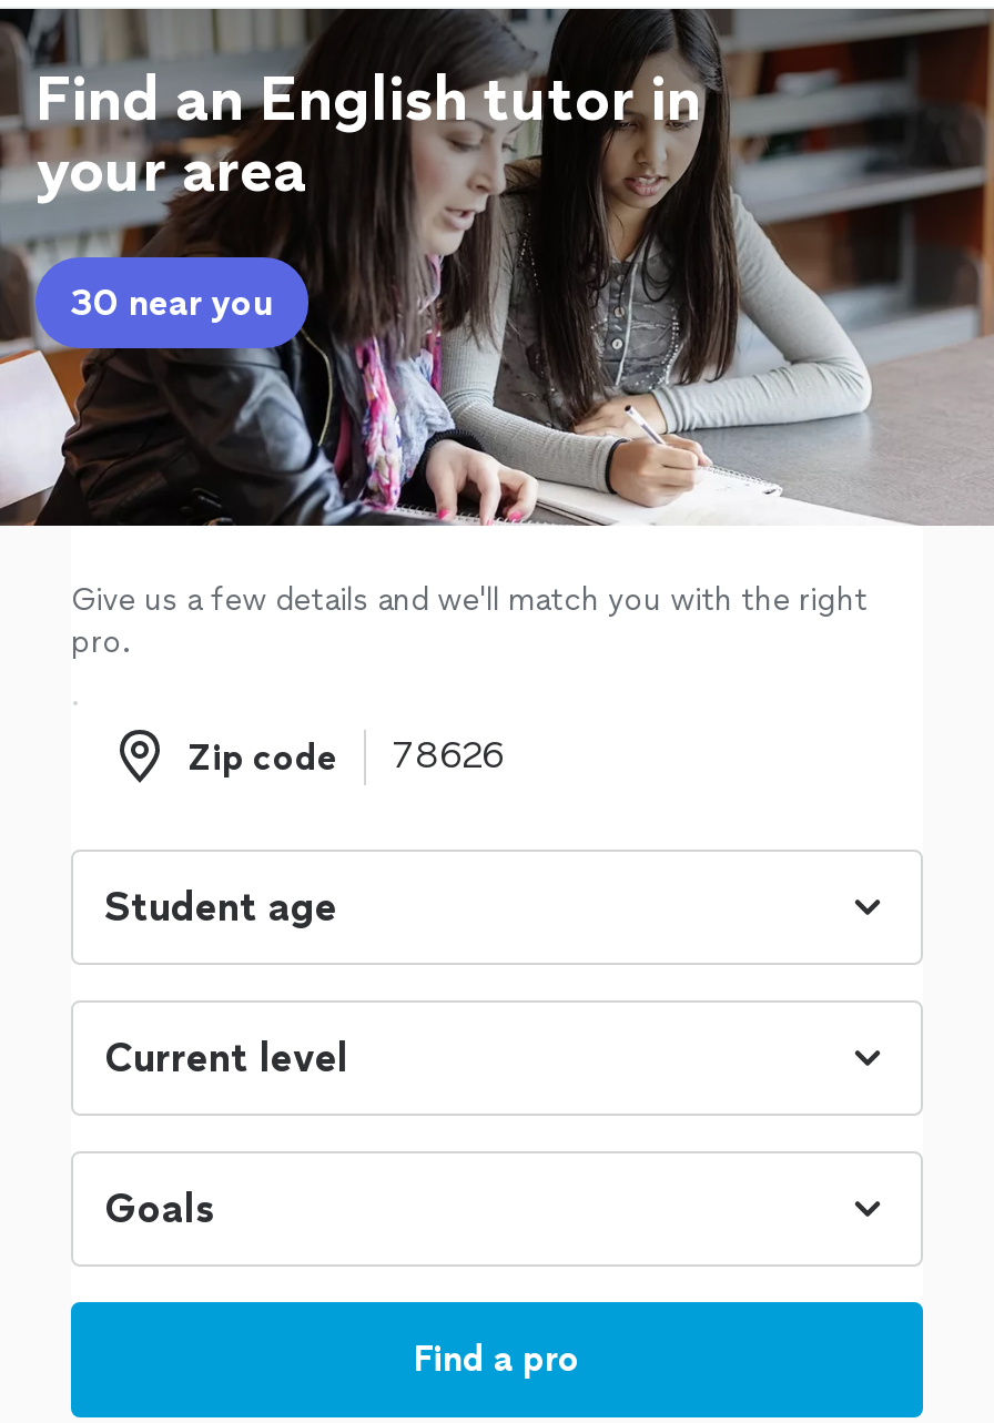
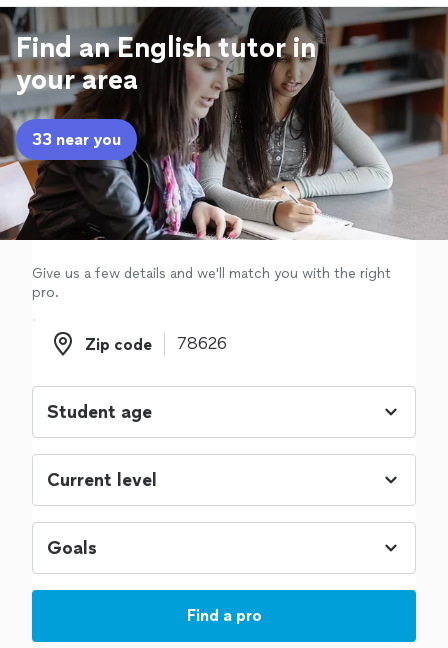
- 30 near you
+ 33 near you
